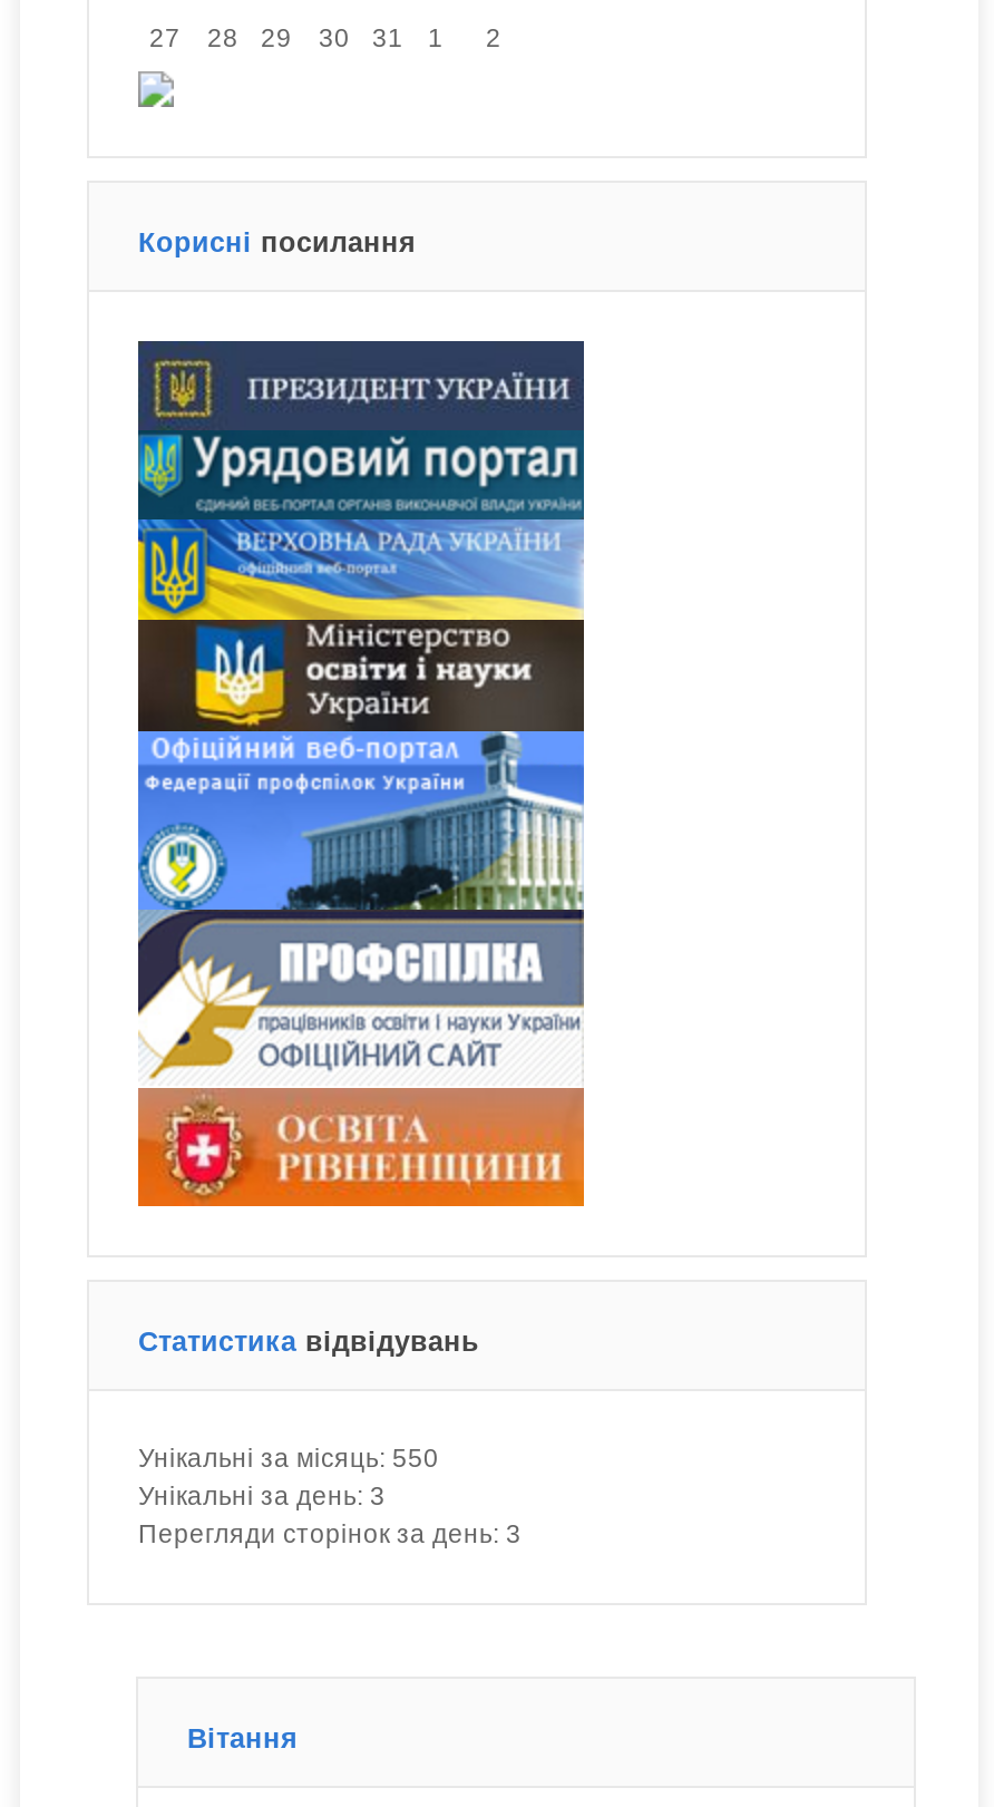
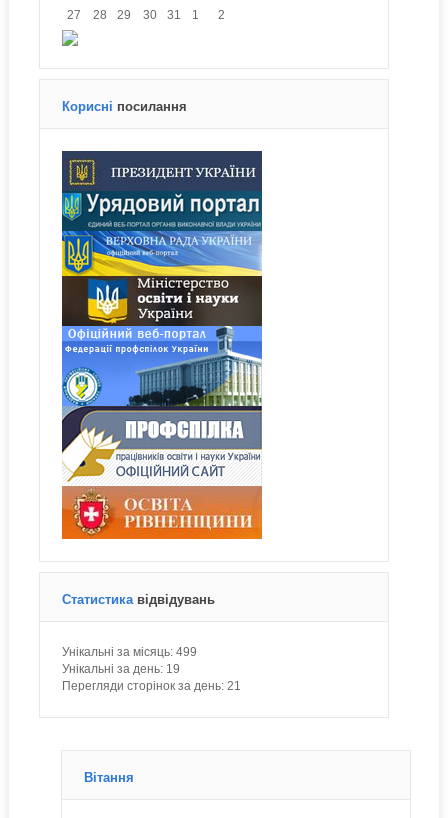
- Унікальні за місяць: 550
+ Унікальні за місяць: 499

- Унікальні за день: 3
+ Унікальні за день: 19

- Перегляди сторінок за день: 3
+ Перегляди сторінок за день: 21
